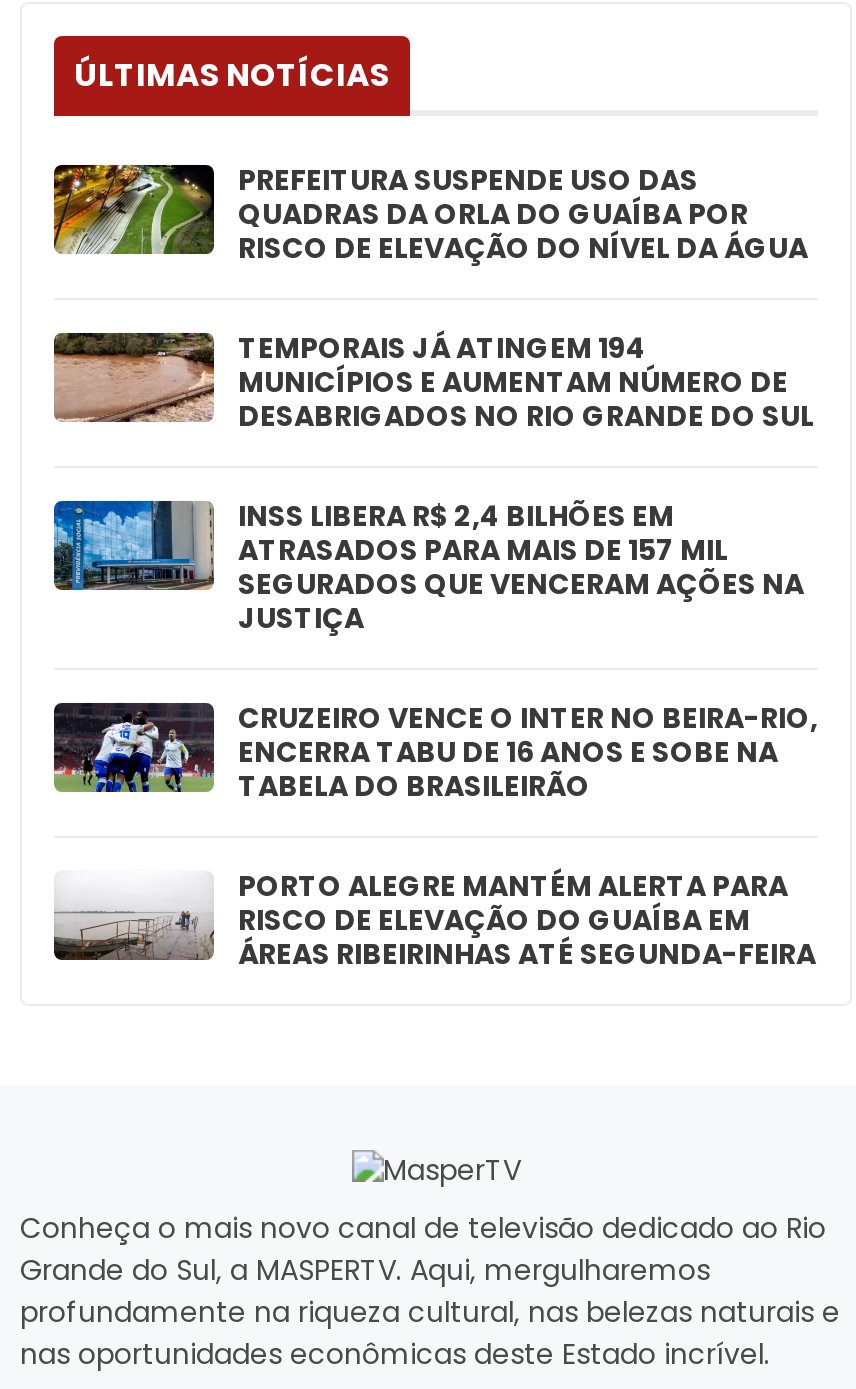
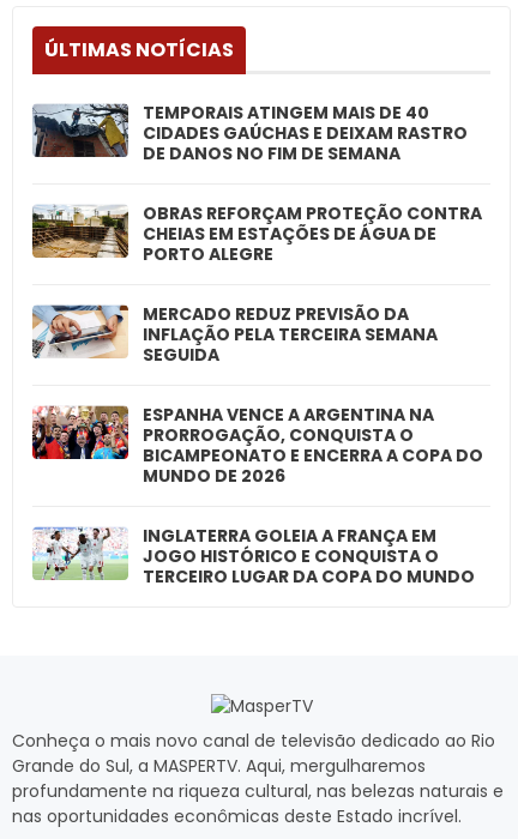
- [image]
- PREFEITURA SUSPENDE USO DAS
- QUADRAS DA ORLA DO GUAÍBA POR
- RISCO DE ELEVAÇÃO DO NÍVEL DA ÁGUA
+ [image]
+ TEMPORAIS ATINGEM MAIS DE 40
+ CIDADES GAÚCHAS E DEIXAM RASTRO
+ DE DANOS NO FIM DE SEMANA

- [image]
- TEMPORAIS JÁ ATINGEM 194
- MUNICÍPIOS E AUMENTAM NÚMERO DE
- DESABRIGADOS NO RIO GRANDE DO SUL
+ [image]
+ OBRAS REFORÇAM PROTEÇÃO CONTRA
+ CHEIAS EM ESTAÇÕES DE ÁGUA DE
+ PORTO ALEGRE

- [image]
- INSS LIBERA R$ 2,4 BILHÕES EM
- ATRASADOS PARA MAIS DE 157 MIL
- SEGURADOS QUE VENCERAM AÇÕES NA
- JUSTIÇA
+ [image]
+ MERCADO REDUZ PREVISÃO DA
+ INFLAÇÃO PELA TERCEIRA SEMANA
+ SEGUIDA

- [image]
- CRUZEIRO VENCE O INTER NO BEIRA-RIO,
- ENCERRA TABU DE 16 ANOS E SOBE NA
- TABELA DO BRASILEIRÃO
+ [image]
+ ESPANHA VENCE A ARGENTINA NA
+ PRORROGAÇÃO, CONQUISTA O
+ BICAMPEONATO E ENCERRA A COPA DO
+ MUNDO DE 2026

- [image]
- PORTO ALEGRE MANTÉM ALERTA PARA
- RISCO DE ELEVAÇÃO DO GUAÍBA EM
- ÁREAS RIBEIRINHAS ATÉ SEGUNDA-FEIRA
+ [image]
+ INGLATERRA GOLEIA A FRANÇA EM
+ JOGO HISTÓRICO E CONQUISTA O
+ TERCEIRO LUGAR DA COPA DO MUNDO
